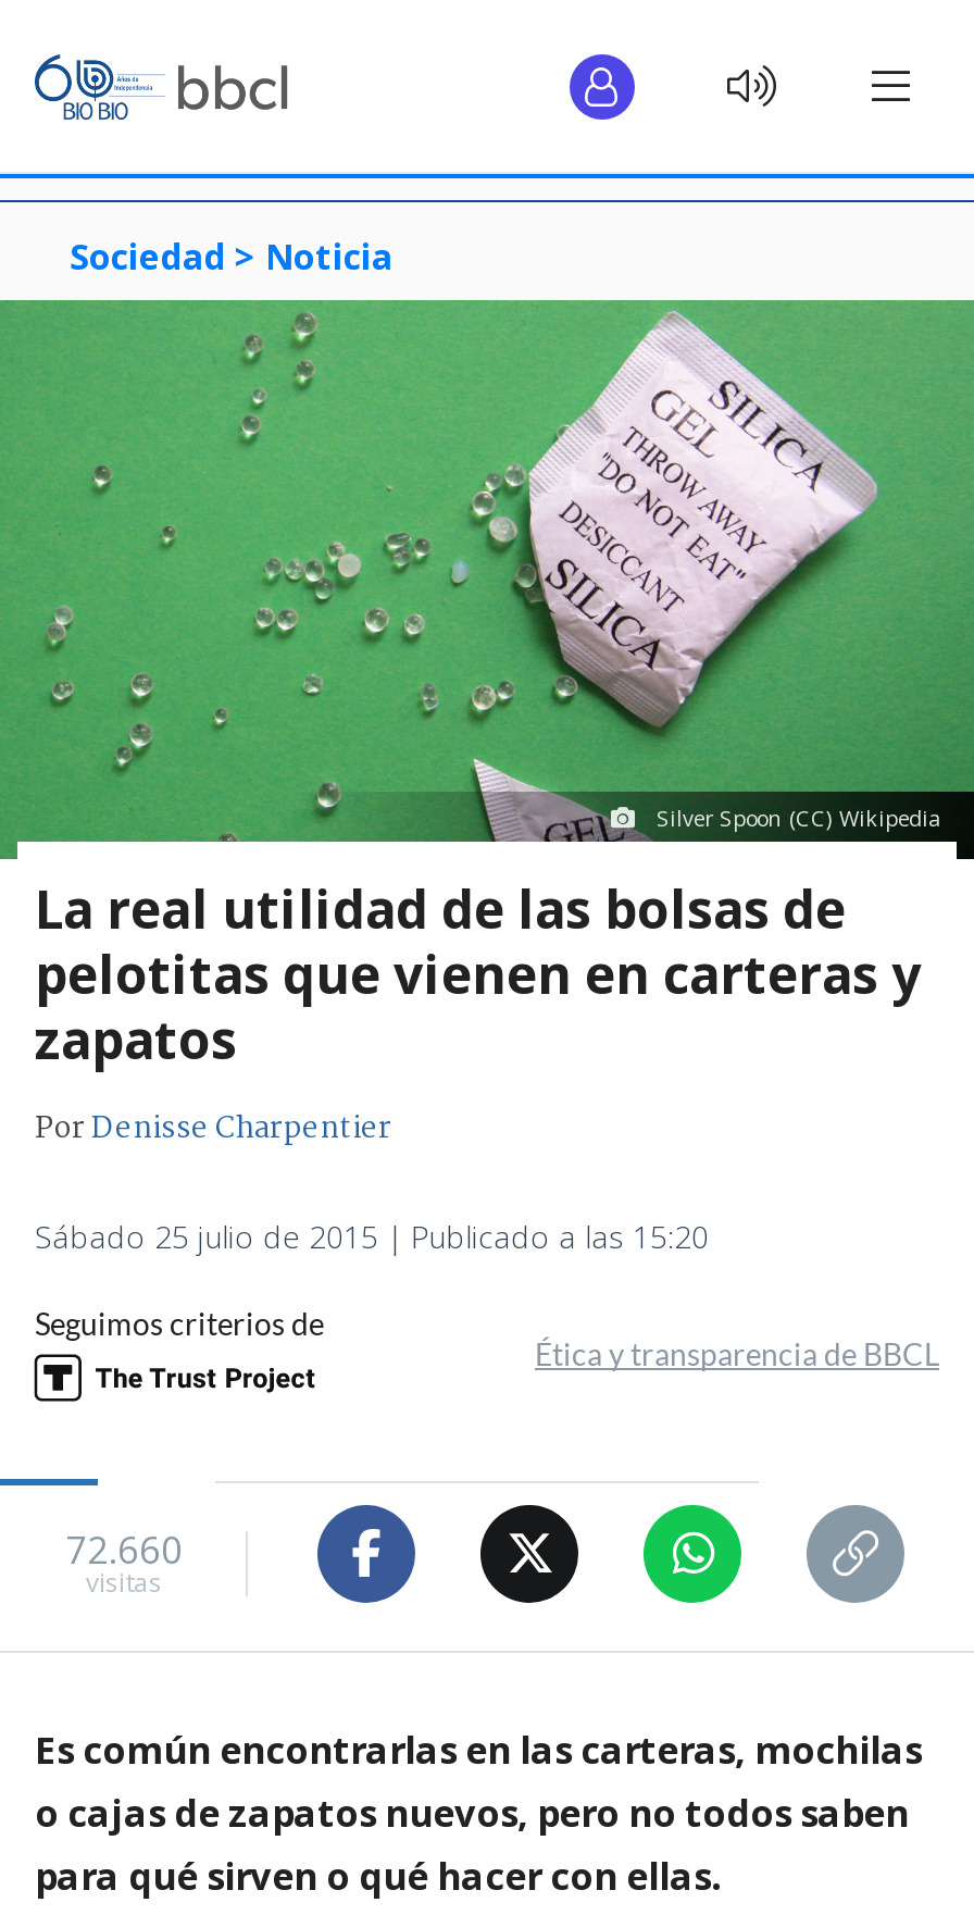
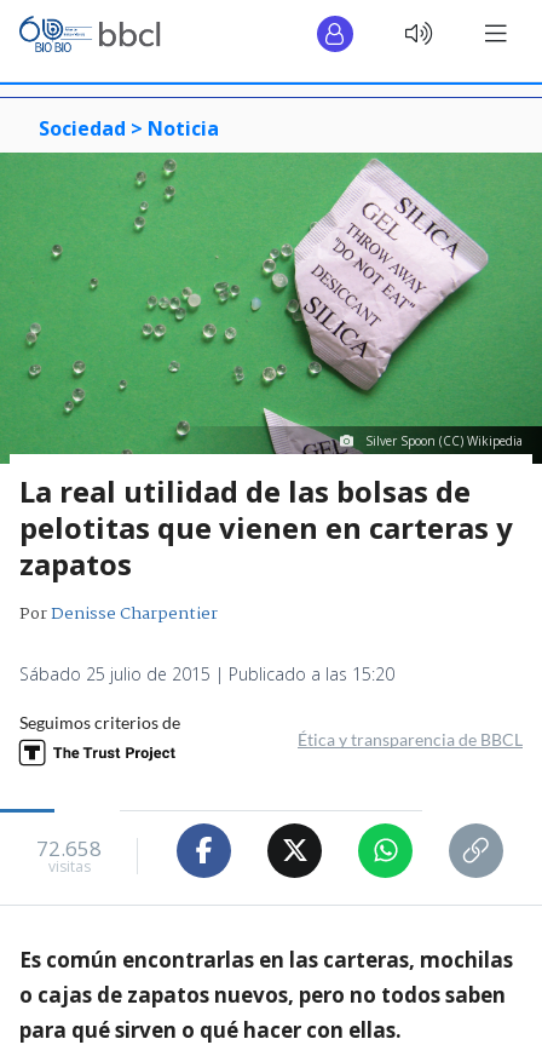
- 72.660
+ 72.658
